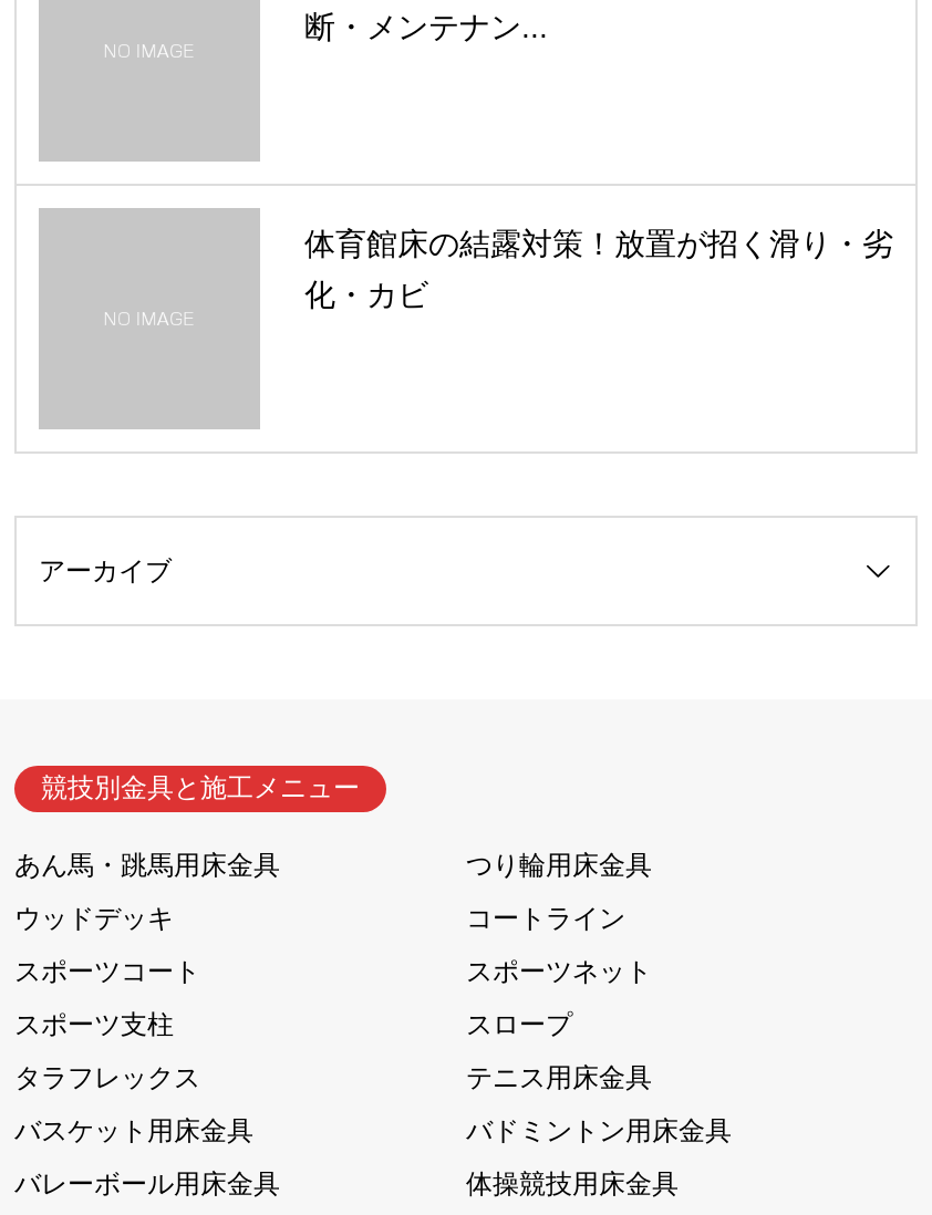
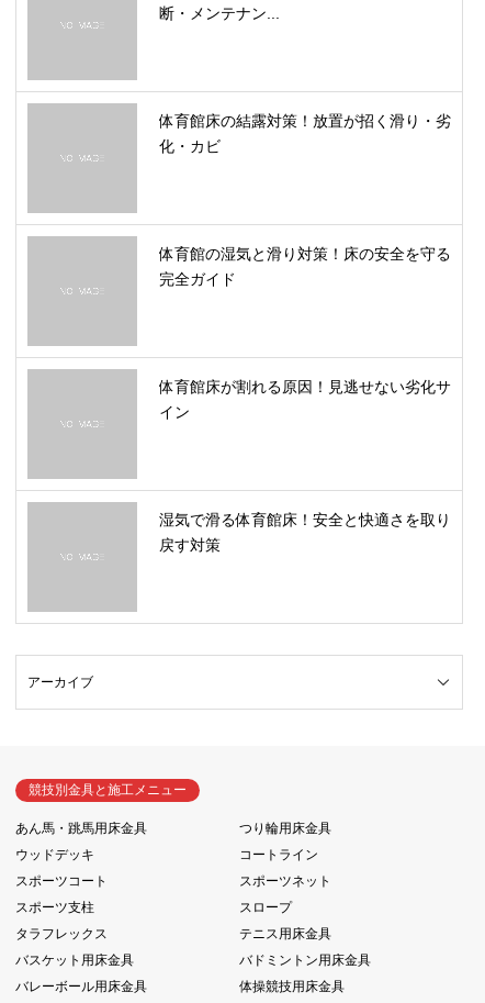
+ 体育館の湿気と滑り対策！床の安全を守る
+ 完全ガイド

+ 体育館床が割れる原因！見逃せない劣化サ
+ イン

+ 湿気で滑る体育館床！安全と快適さを取り
+ 戻す対策
